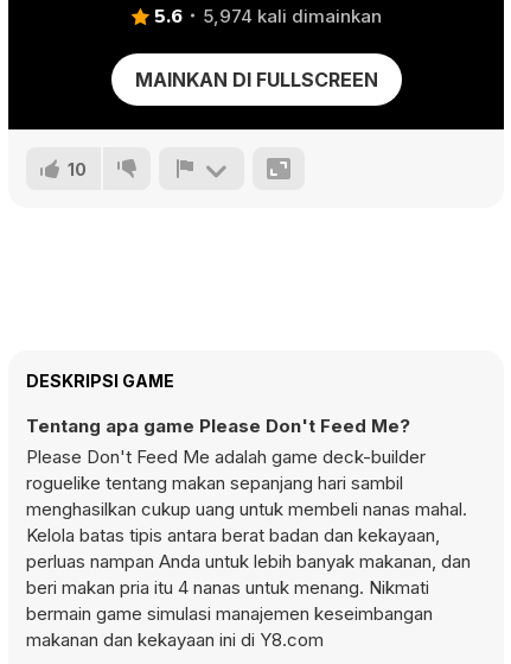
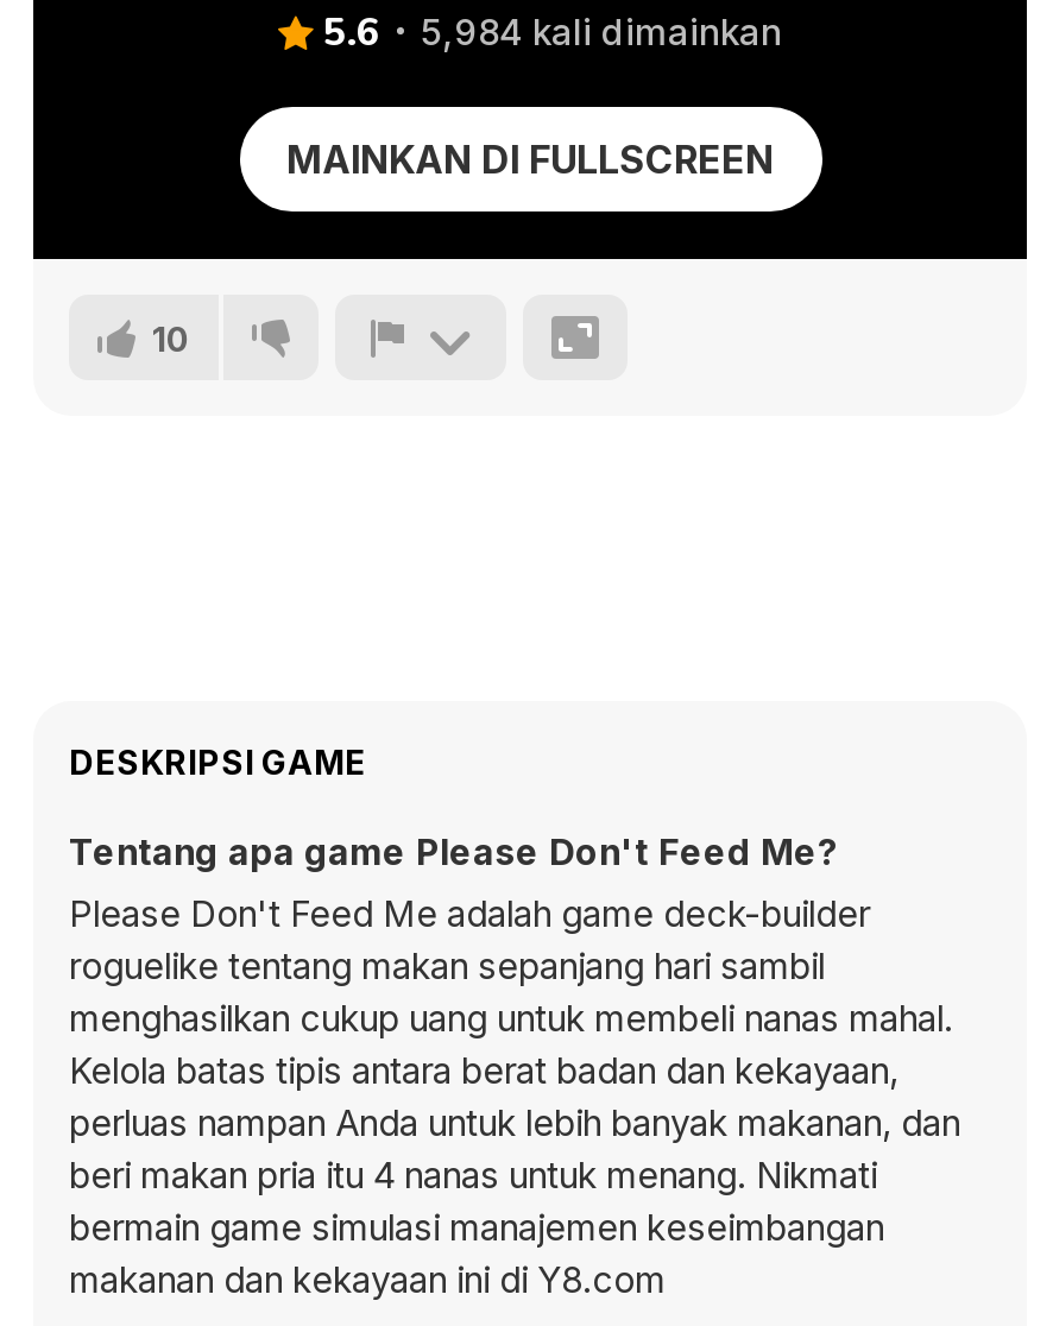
- 5,974 kali dimainkan
+ 5,984 kali dimainkan
